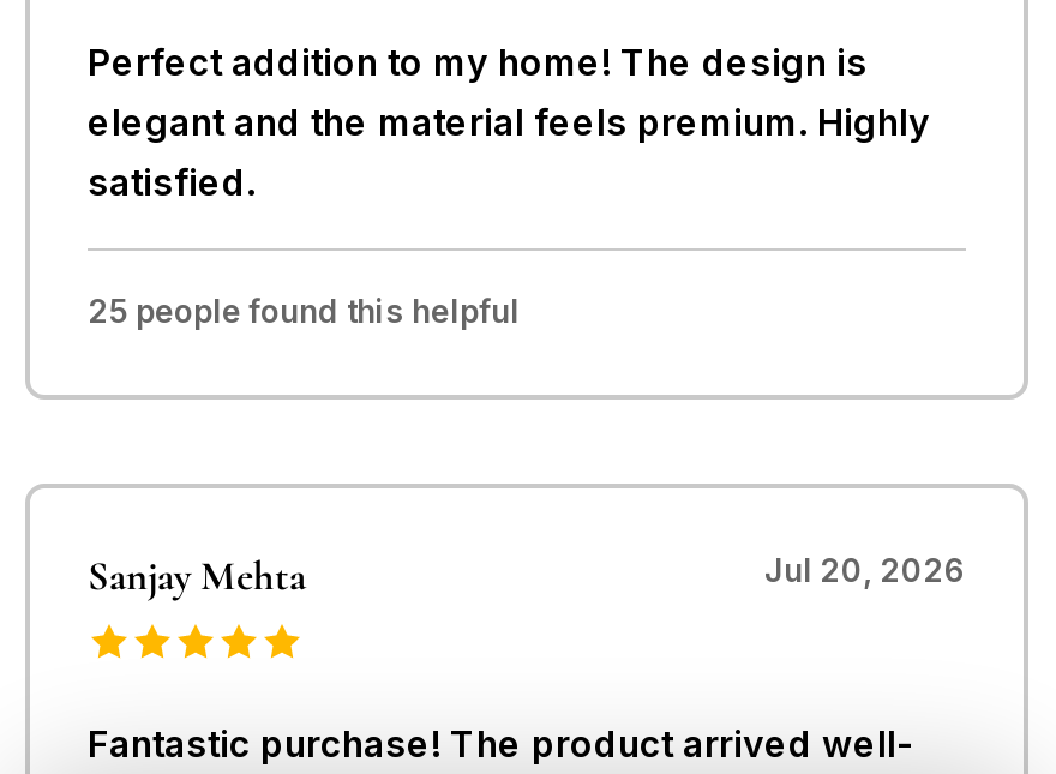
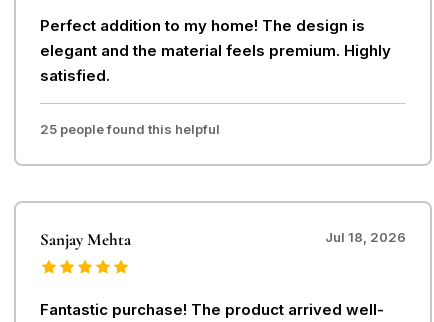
- Jul 20, 2026
+ Jul 18, 2026
